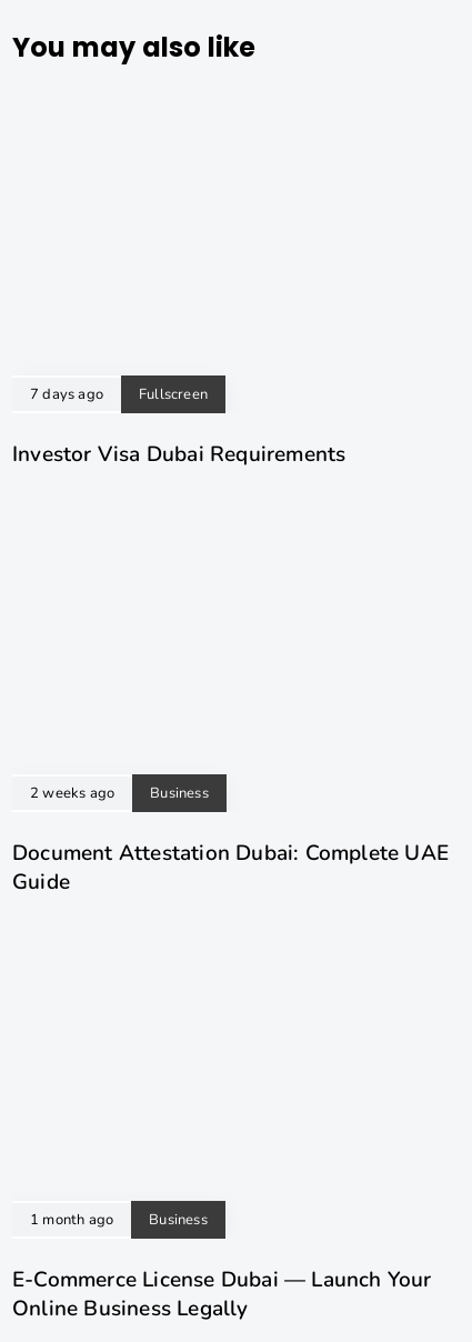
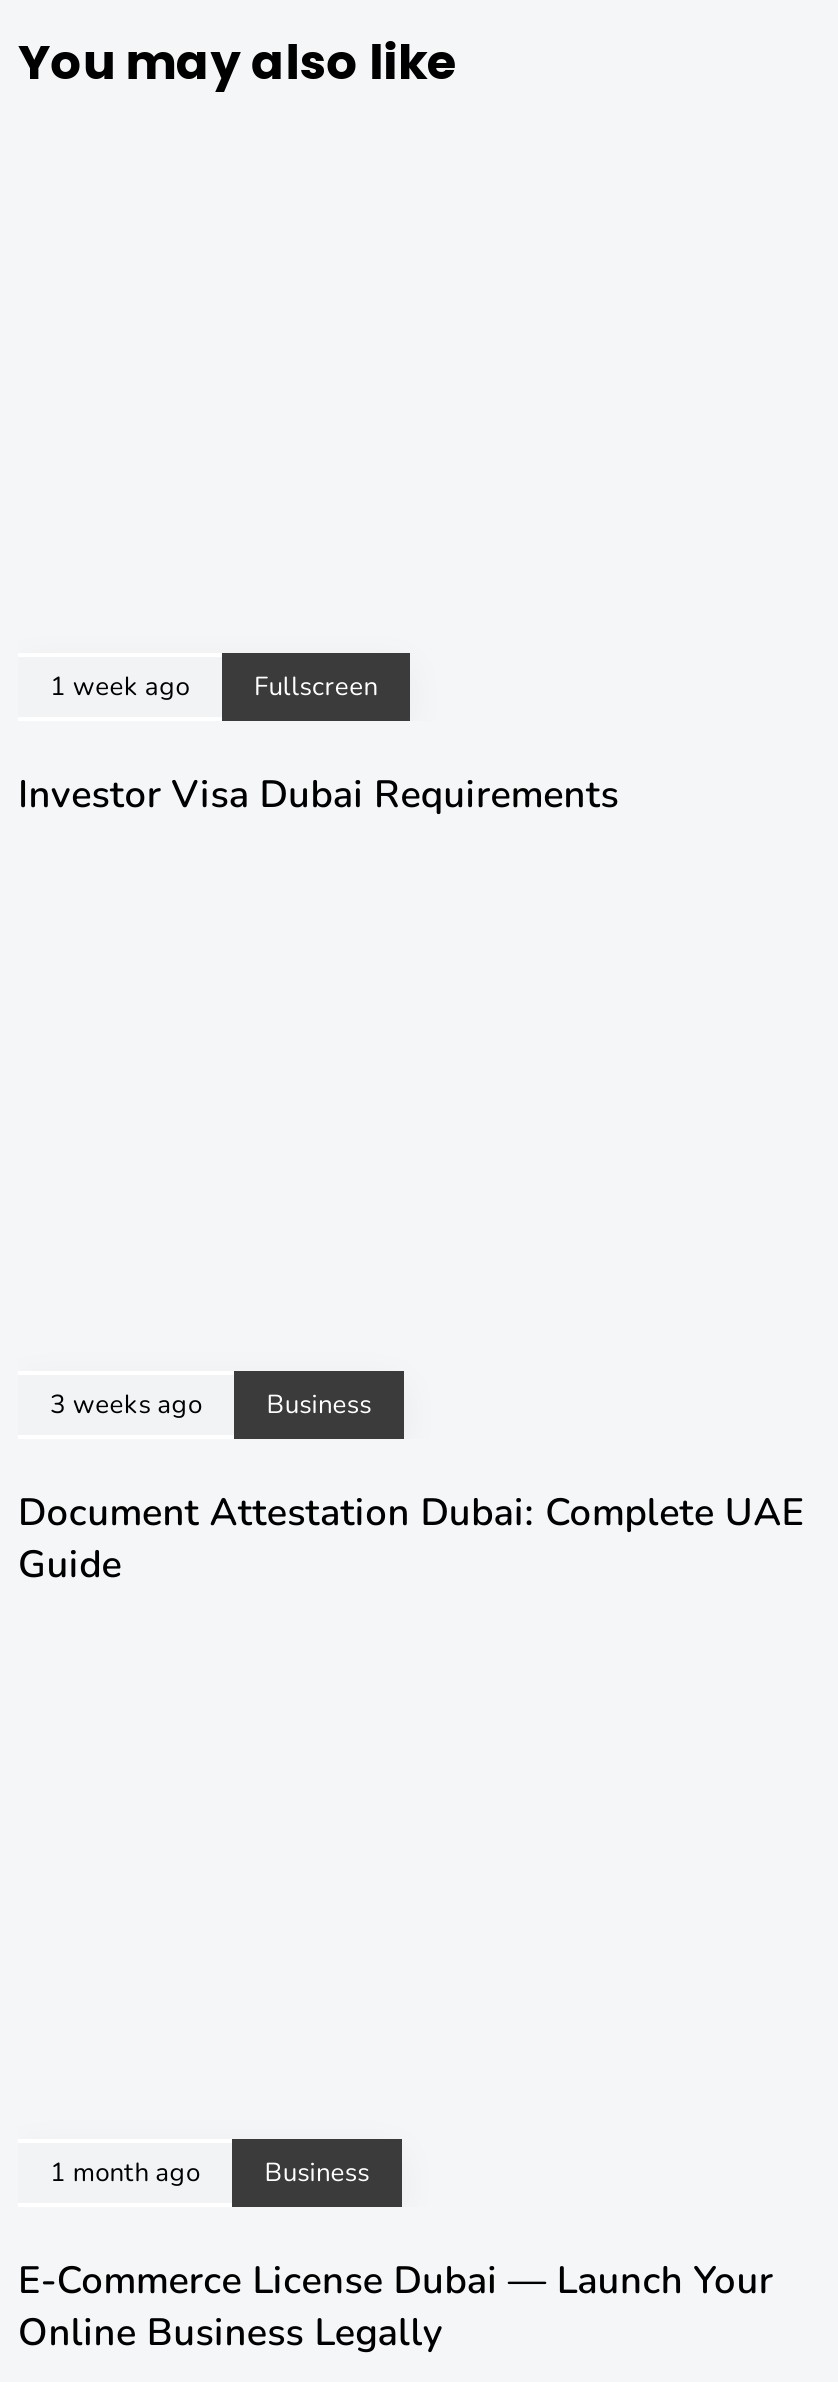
- 7 days ago Fullscreen
+ 1 week ago Fullscreen

- 2 weeks ago Business
+ 3 weeks ago Business
